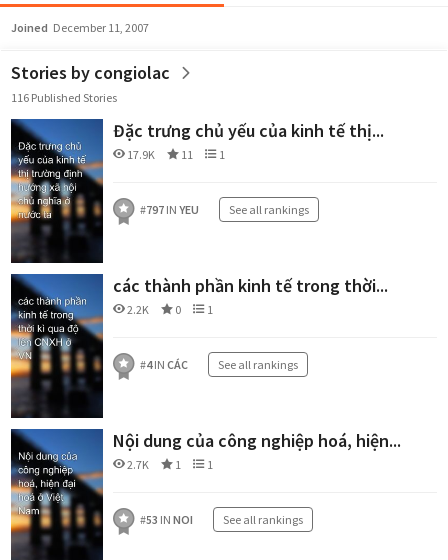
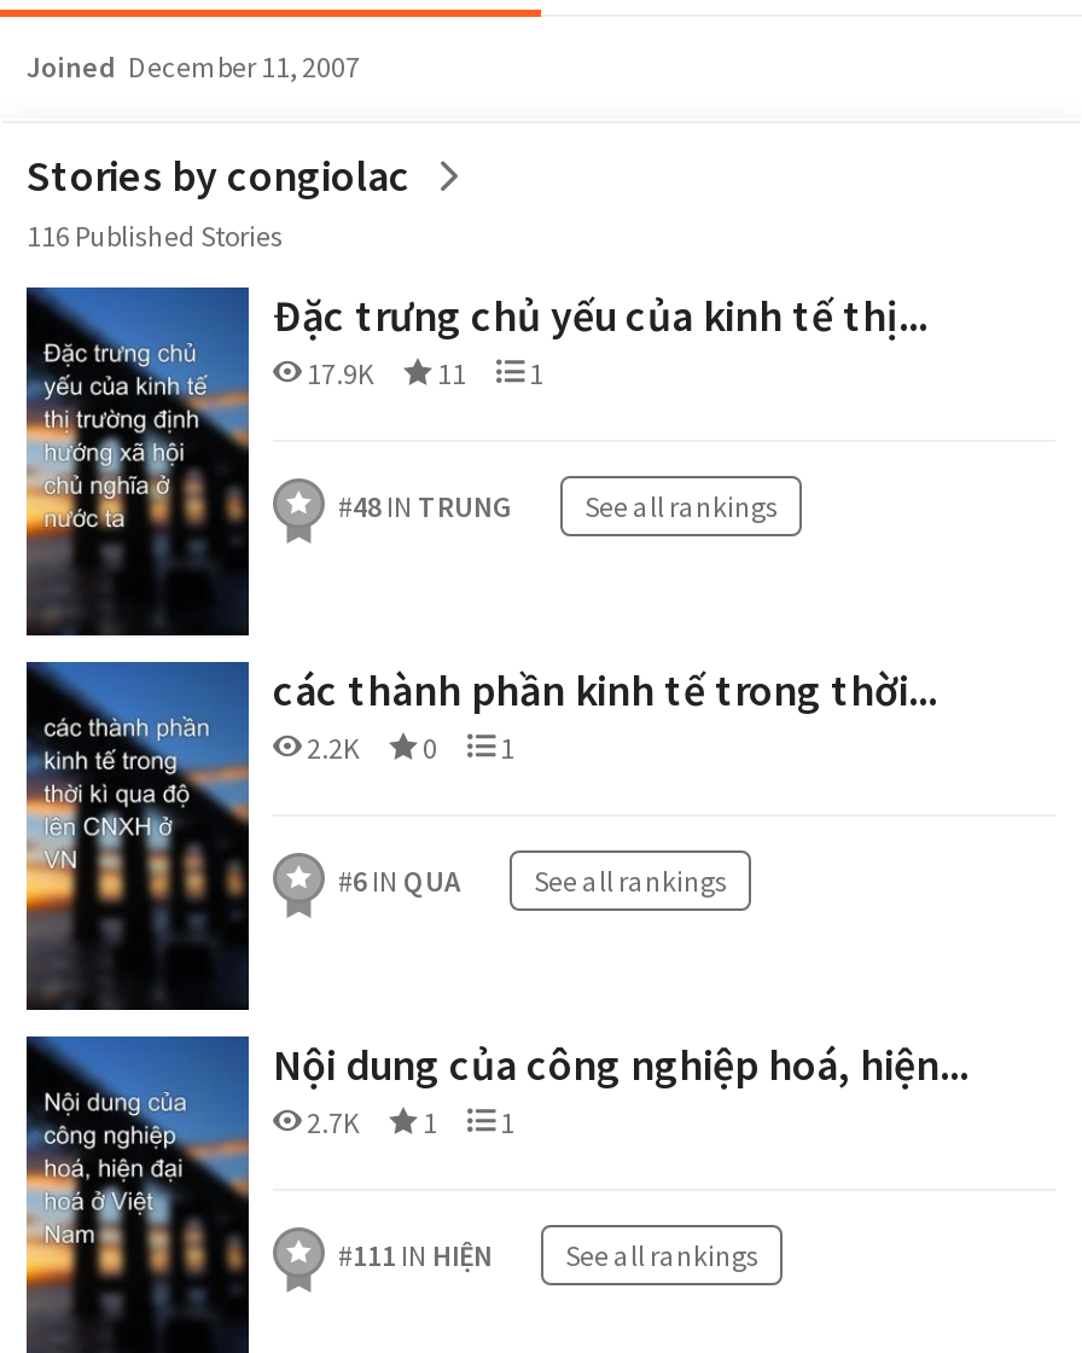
- #797 IN YEU See all rankings
+ #48 IN TRUNG See all rankings

- #4 IN CÁC See all rankings
+ #6 IN QUA See all rankings

- #53 IN NOI See all rankings
+ #111 IN HIỆN See all rankings
